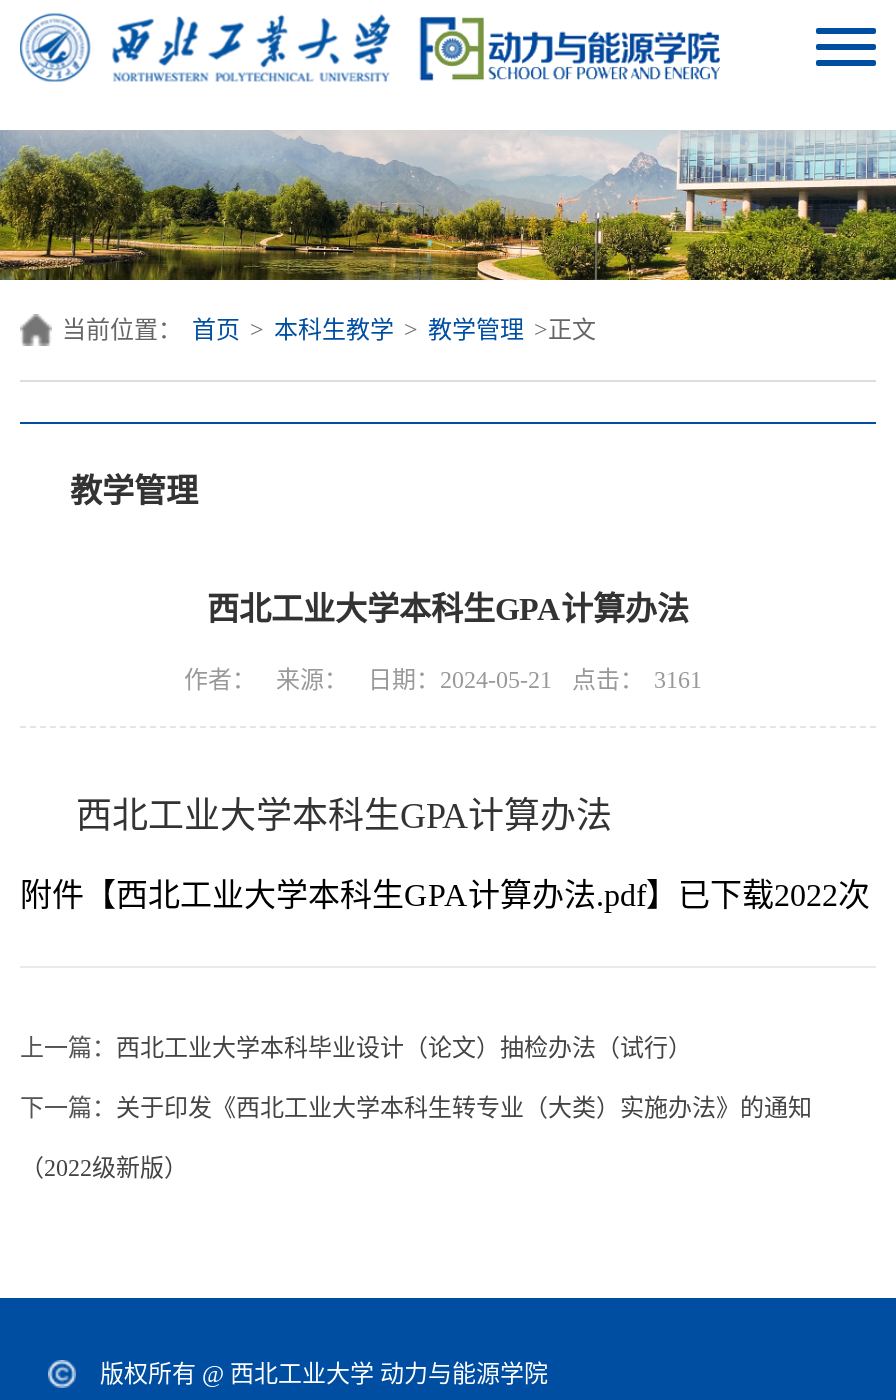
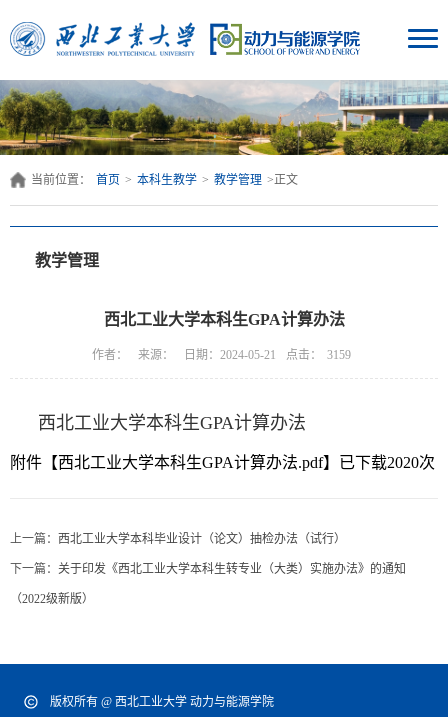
- 作者： 来源： 日期：2024-05-21 点击： 3161
+ 作者： 来源： 日期：2024-05-21 点击： 3159

- 附件【西北工业大学本科生GPA计算办法.pdf】已下载2022次
+ 附件【西北工业大学本科生GPA计算办法.pdf】已下载2020次
